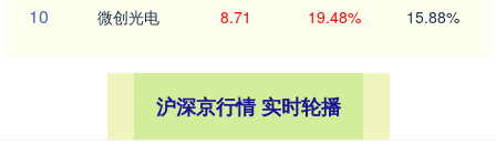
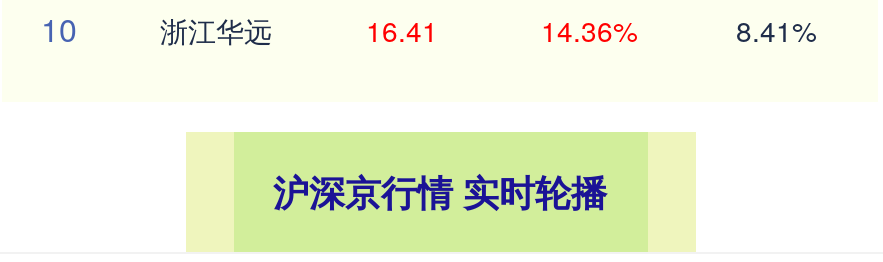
- 微创光电
- 8.71
- 19.48%
- 15.88%
+ 浙江华远
+ 16.41
+ 14.36%
+ 8.41%
